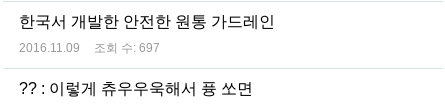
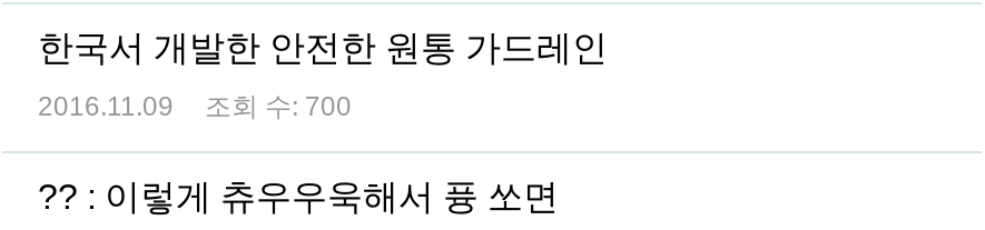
- 2016.11.09 조회 수: 697
+ 2016.11.09 조회 수: 700
